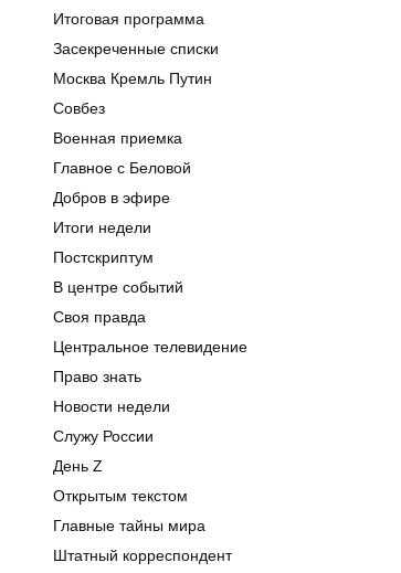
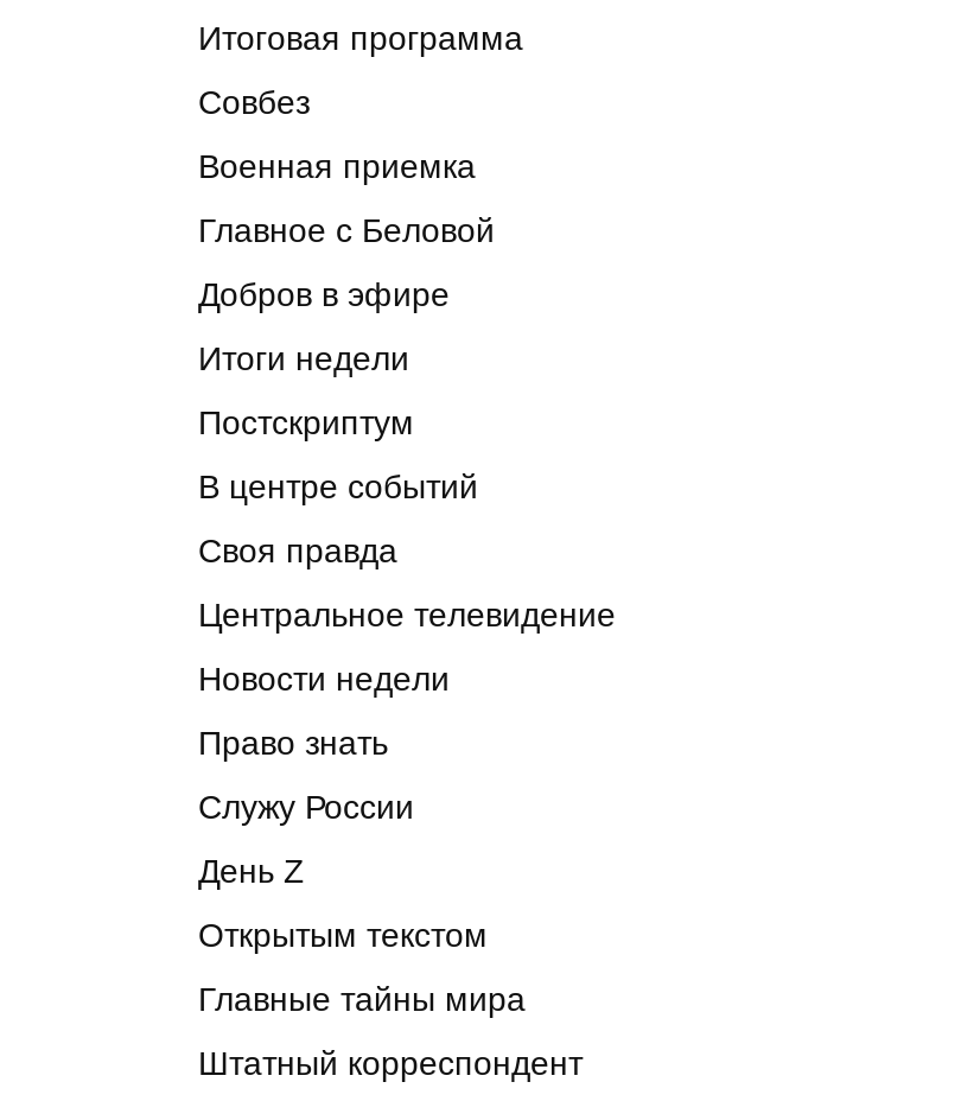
- Засекреченные списки
- Москва Кремль Путин

moved up: Новости недели
